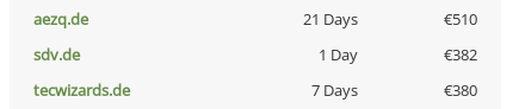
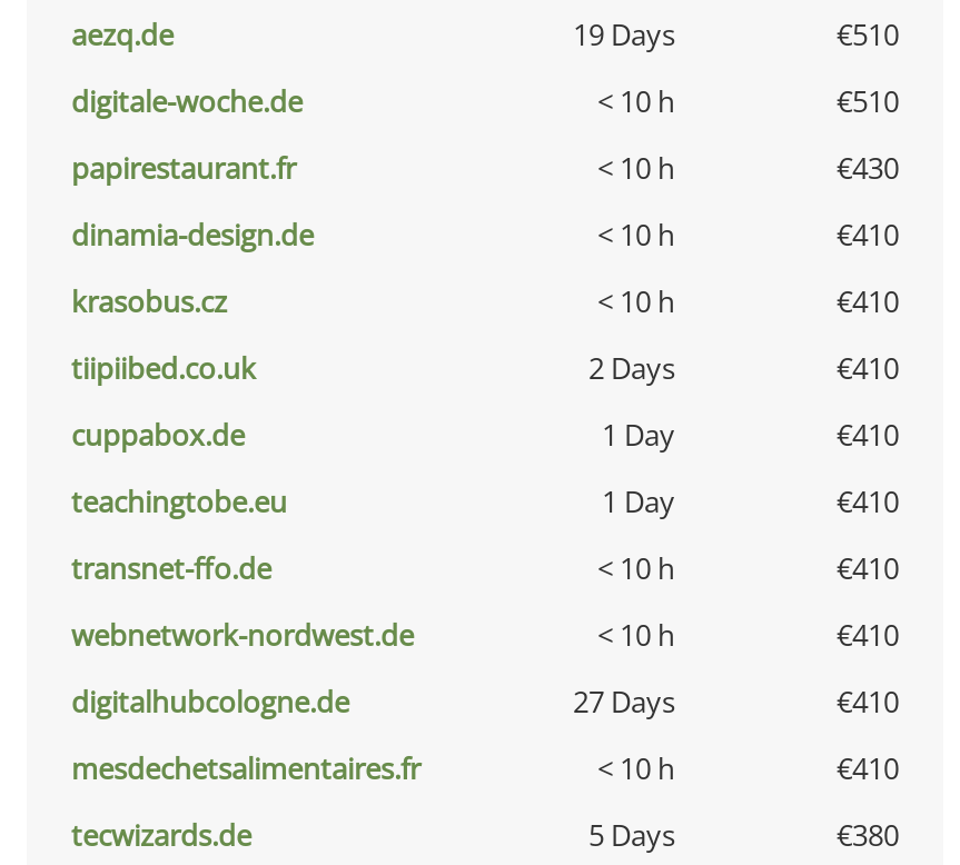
- 21 Days
+ 19 Days

- sdv.de
+ digitale-woche.de
+ < 10 h
+ €510
+ papirestaurant.fr
+ < 10 h
+ €430
+ dinamia-design.de
+ < 10 h
+ €410
+ krasobus.cz
+ < 10 h
+ €410
+ tiipiibed.co.uk
+ 2 Days
+ €410
+ cuppabox.de

- €382
+ €410
+ teachingtobe.eu
+ 1 Day
+ €410
+ transnet-ffo.de
+ < 10 h
+ €410
+ webnetwork-nordwest.de
+ < 10 h
+ €410
+ digitalhubcologne.de
+ 27 Days
+ €410
+ mesdechetsalimentaires.fr
+ < 10 h
+ €410

- 7 Days
+ 5 Days
